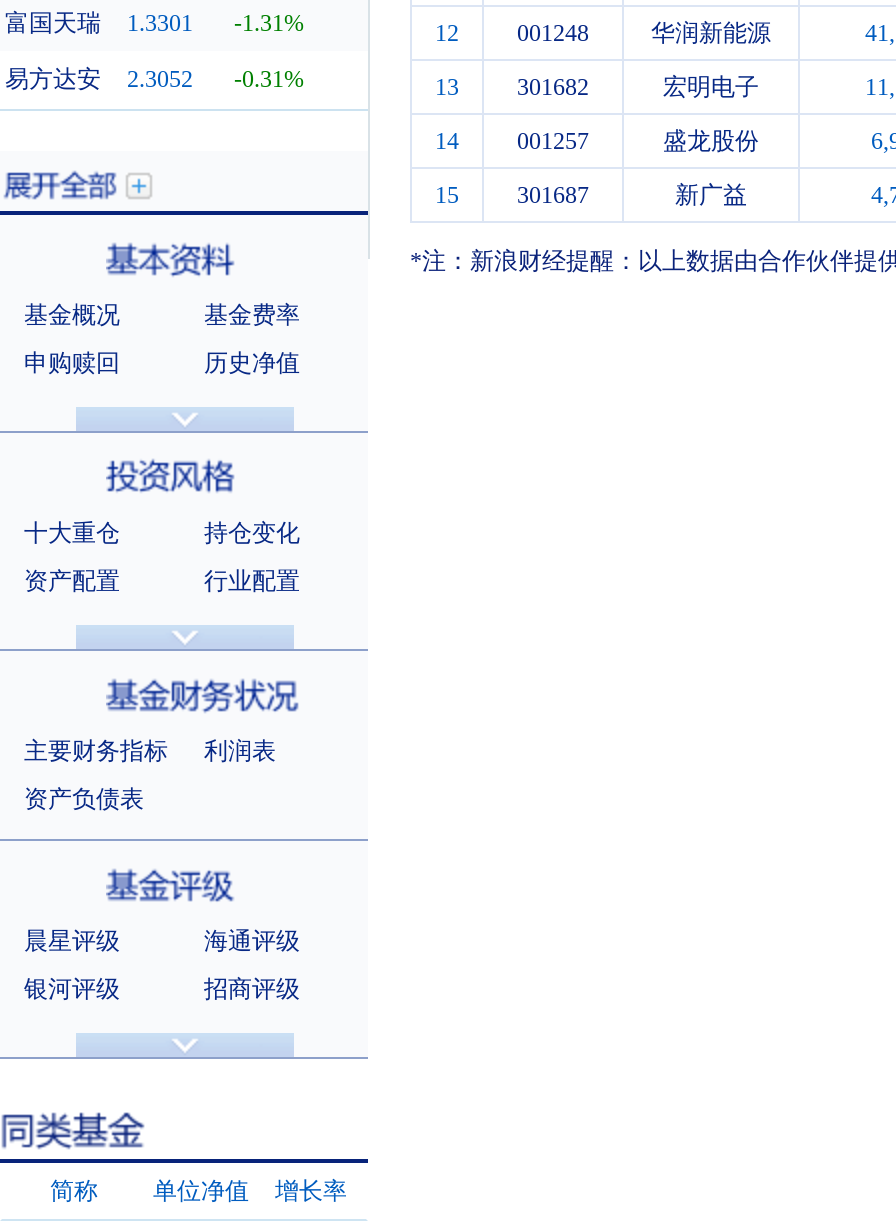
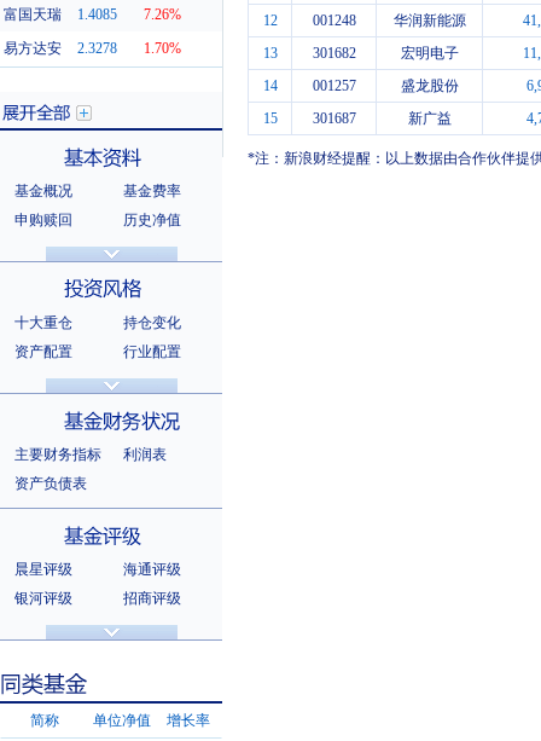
- 1.3301
+ 1.4085

- -1.31%
+ 7.26%

- 2.3052
+ 2.3278

- -0.31%
+ 1.70%
